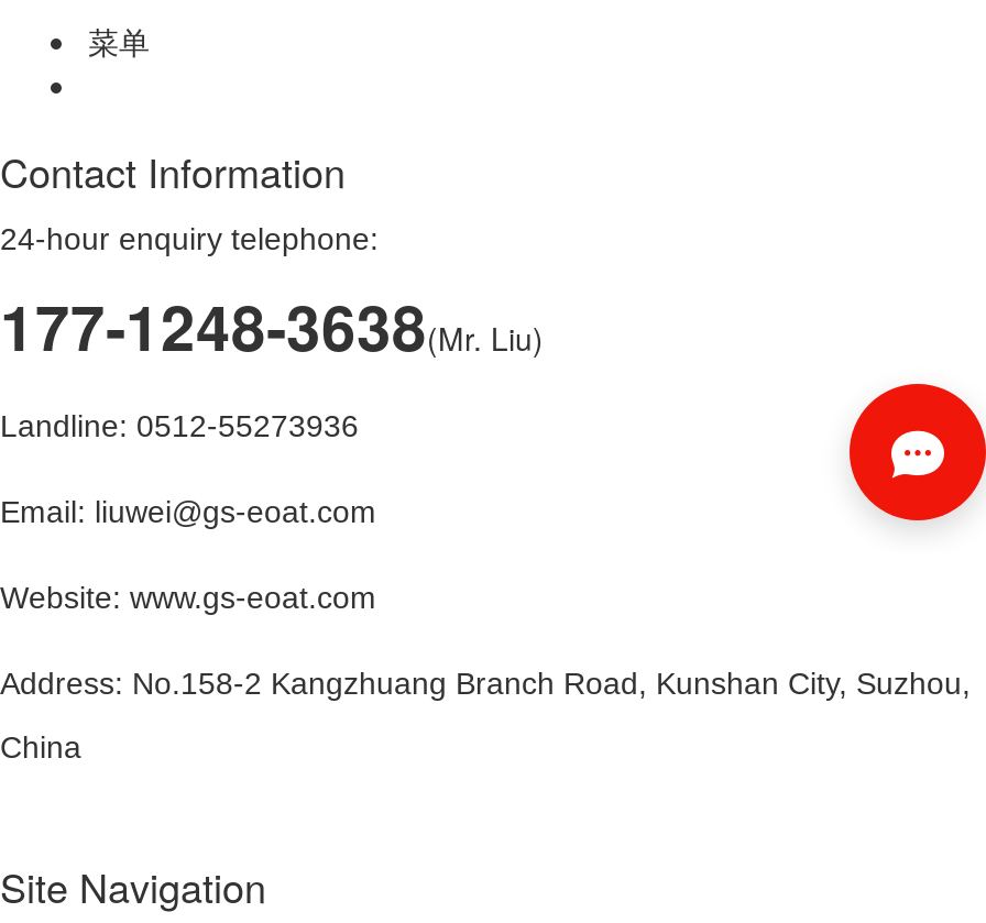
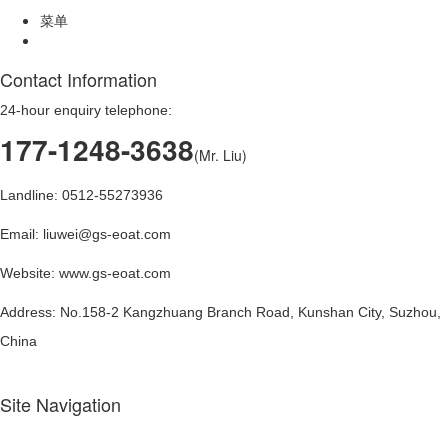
- [image]
